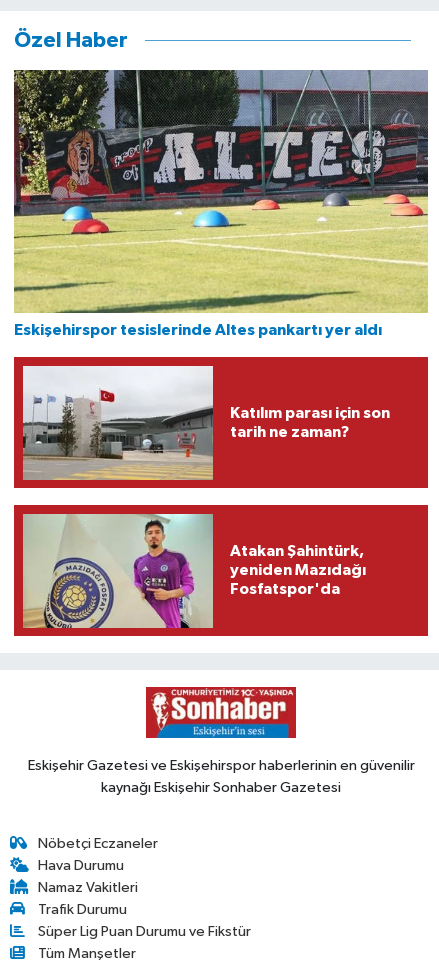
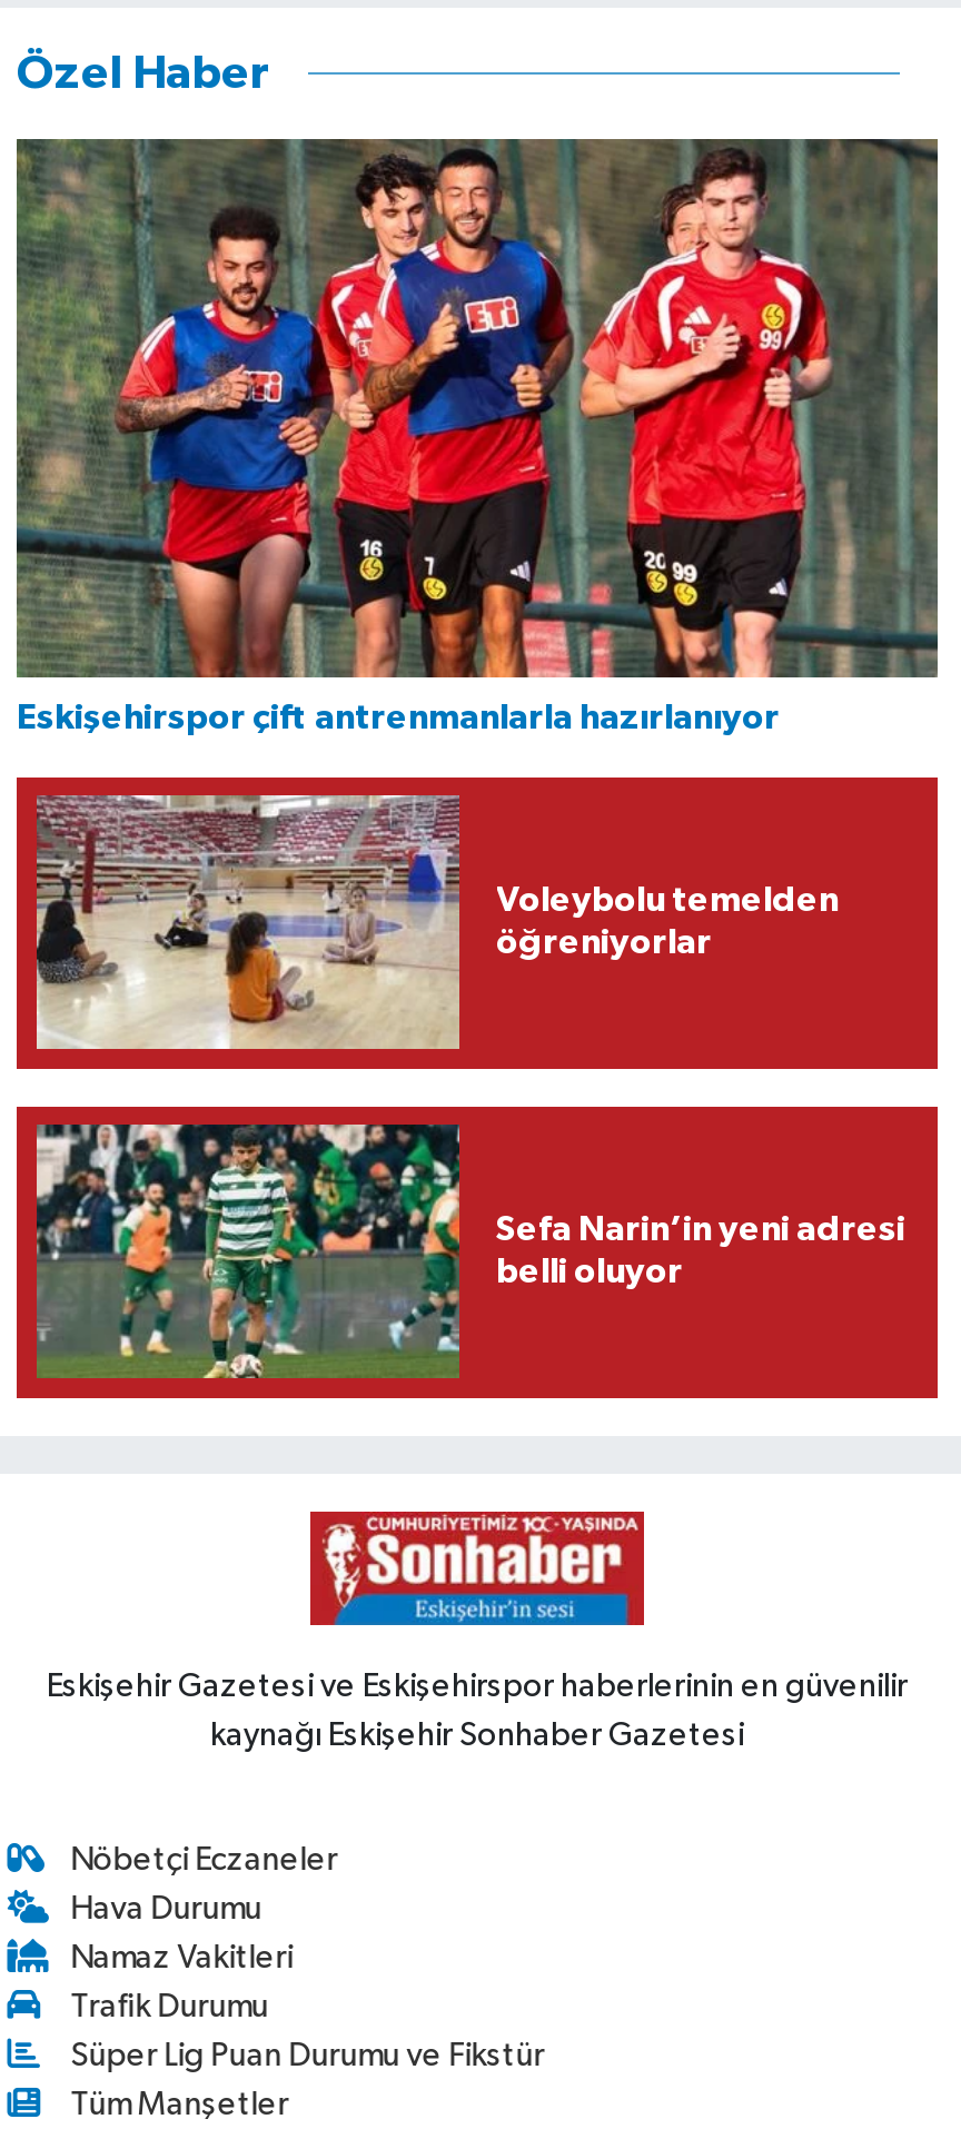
- [image]
- Eskişehirspor tesislerinde Altes pankartı yer aldı
+ [image]
+ Eskişehirspor çift antrenmanlarla hazırlanıyor

- [image]
- Katılım parası için son
- tarih ne zaman?
+ [image]
+ Voleybolu temelden
+ öğreniyorlar

- [image]
- Atakan Şahintürk,
- yeniden Mazıdağı
- Fosfatspor'da
+ [image]
+ Sefa Narin’in yeni adresi
+ belli oluyor
